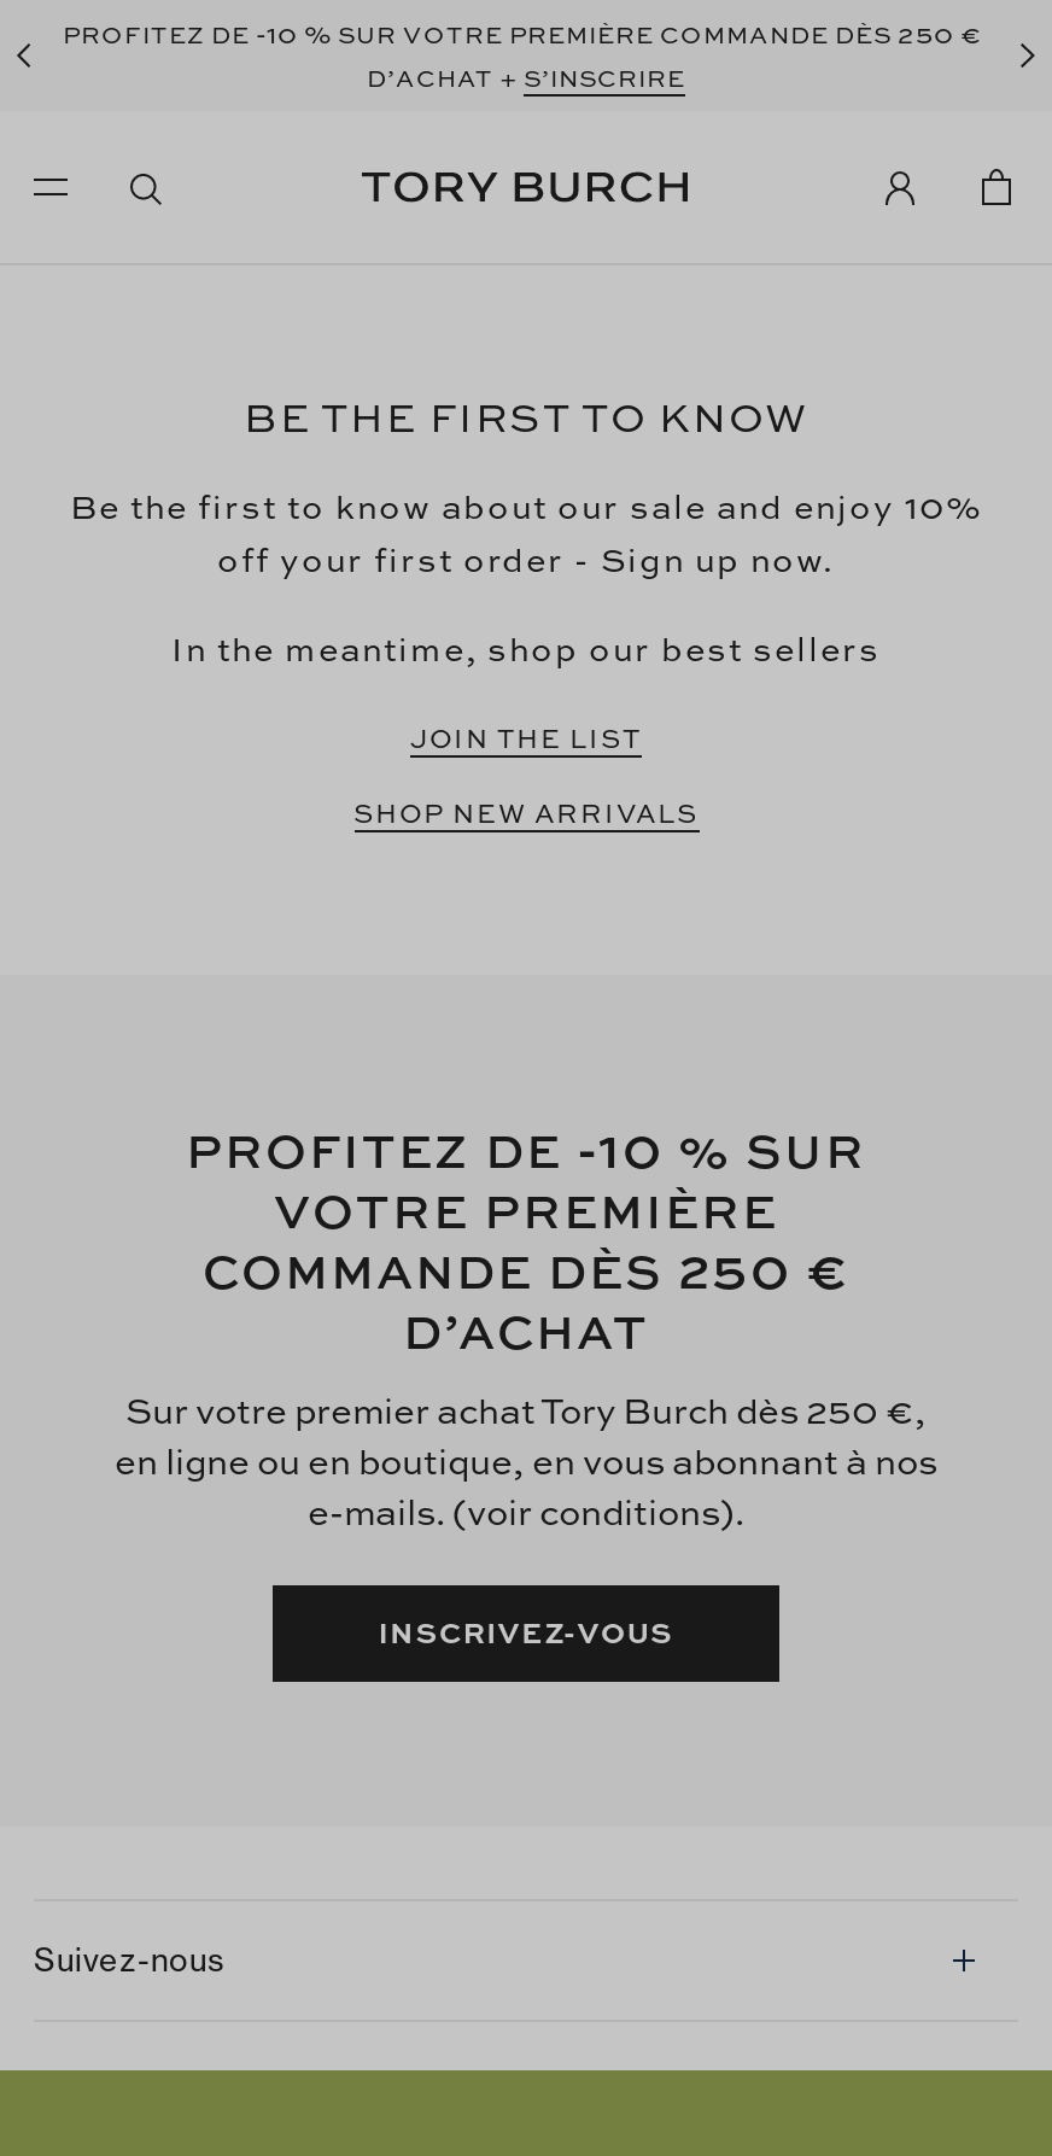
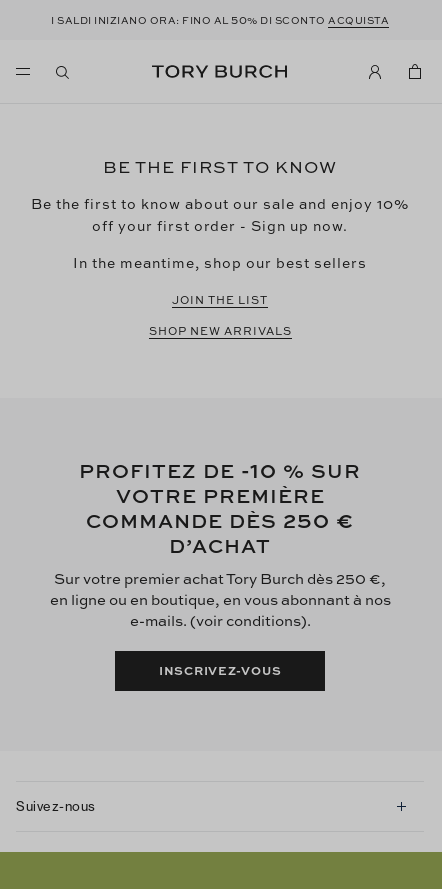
- PROFITEZ DE -10 % SUR VOTRE PREMIÈRE COMMANDE DÈS 250 €
- D’ACHAT + S’INSCRIRE
+ I SALDI INIZIANO ORA: FINO AL 50% DI SCONTO ACQUISTA
